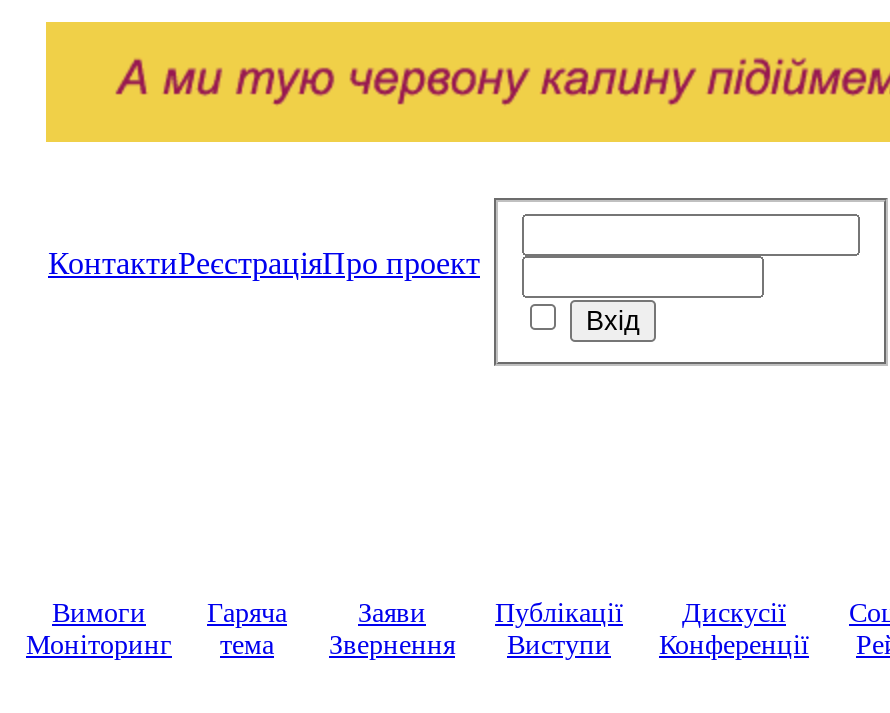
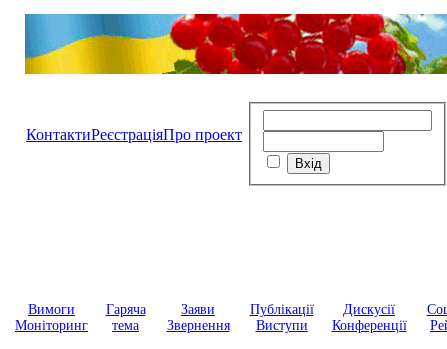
- [image]
+ [image]
